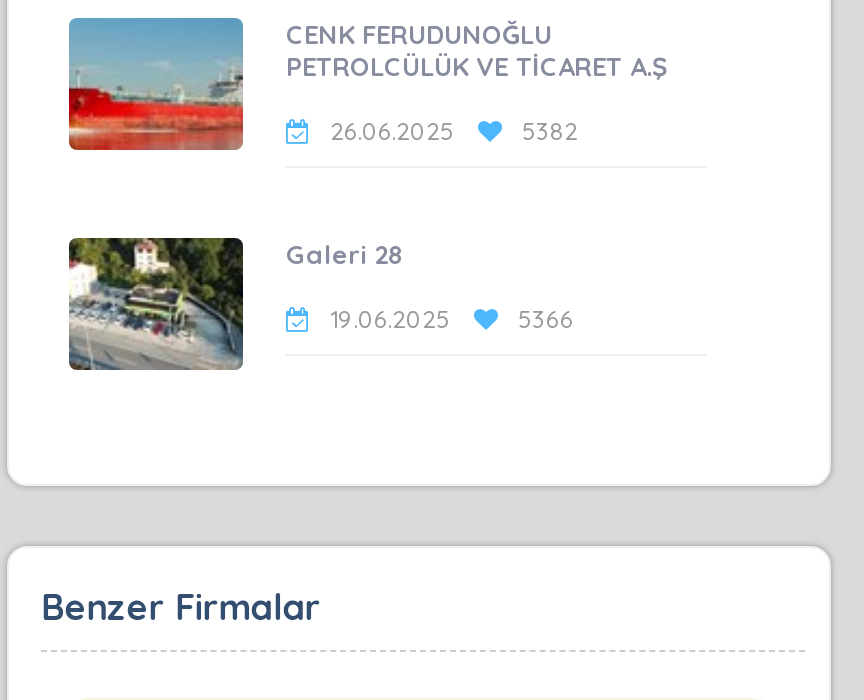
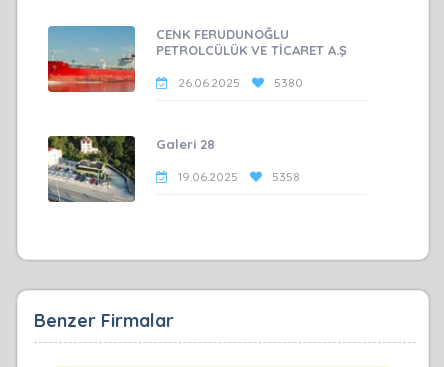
- 26.06.2025 5382
+ 26.06.2025 5380

- 19.06.2025 5366
+ 19.06.2025 5358
